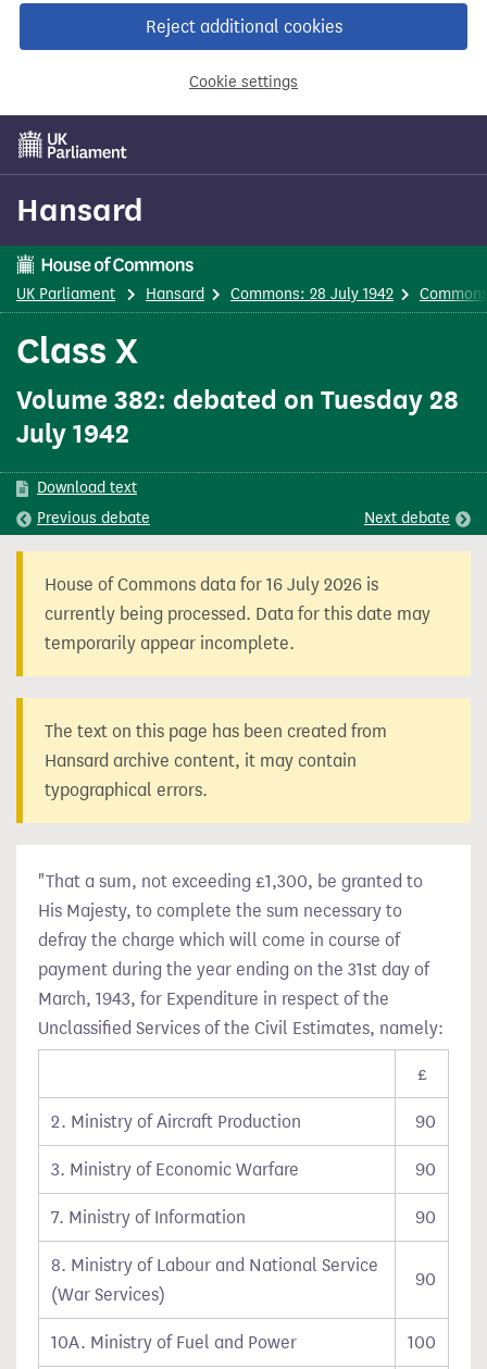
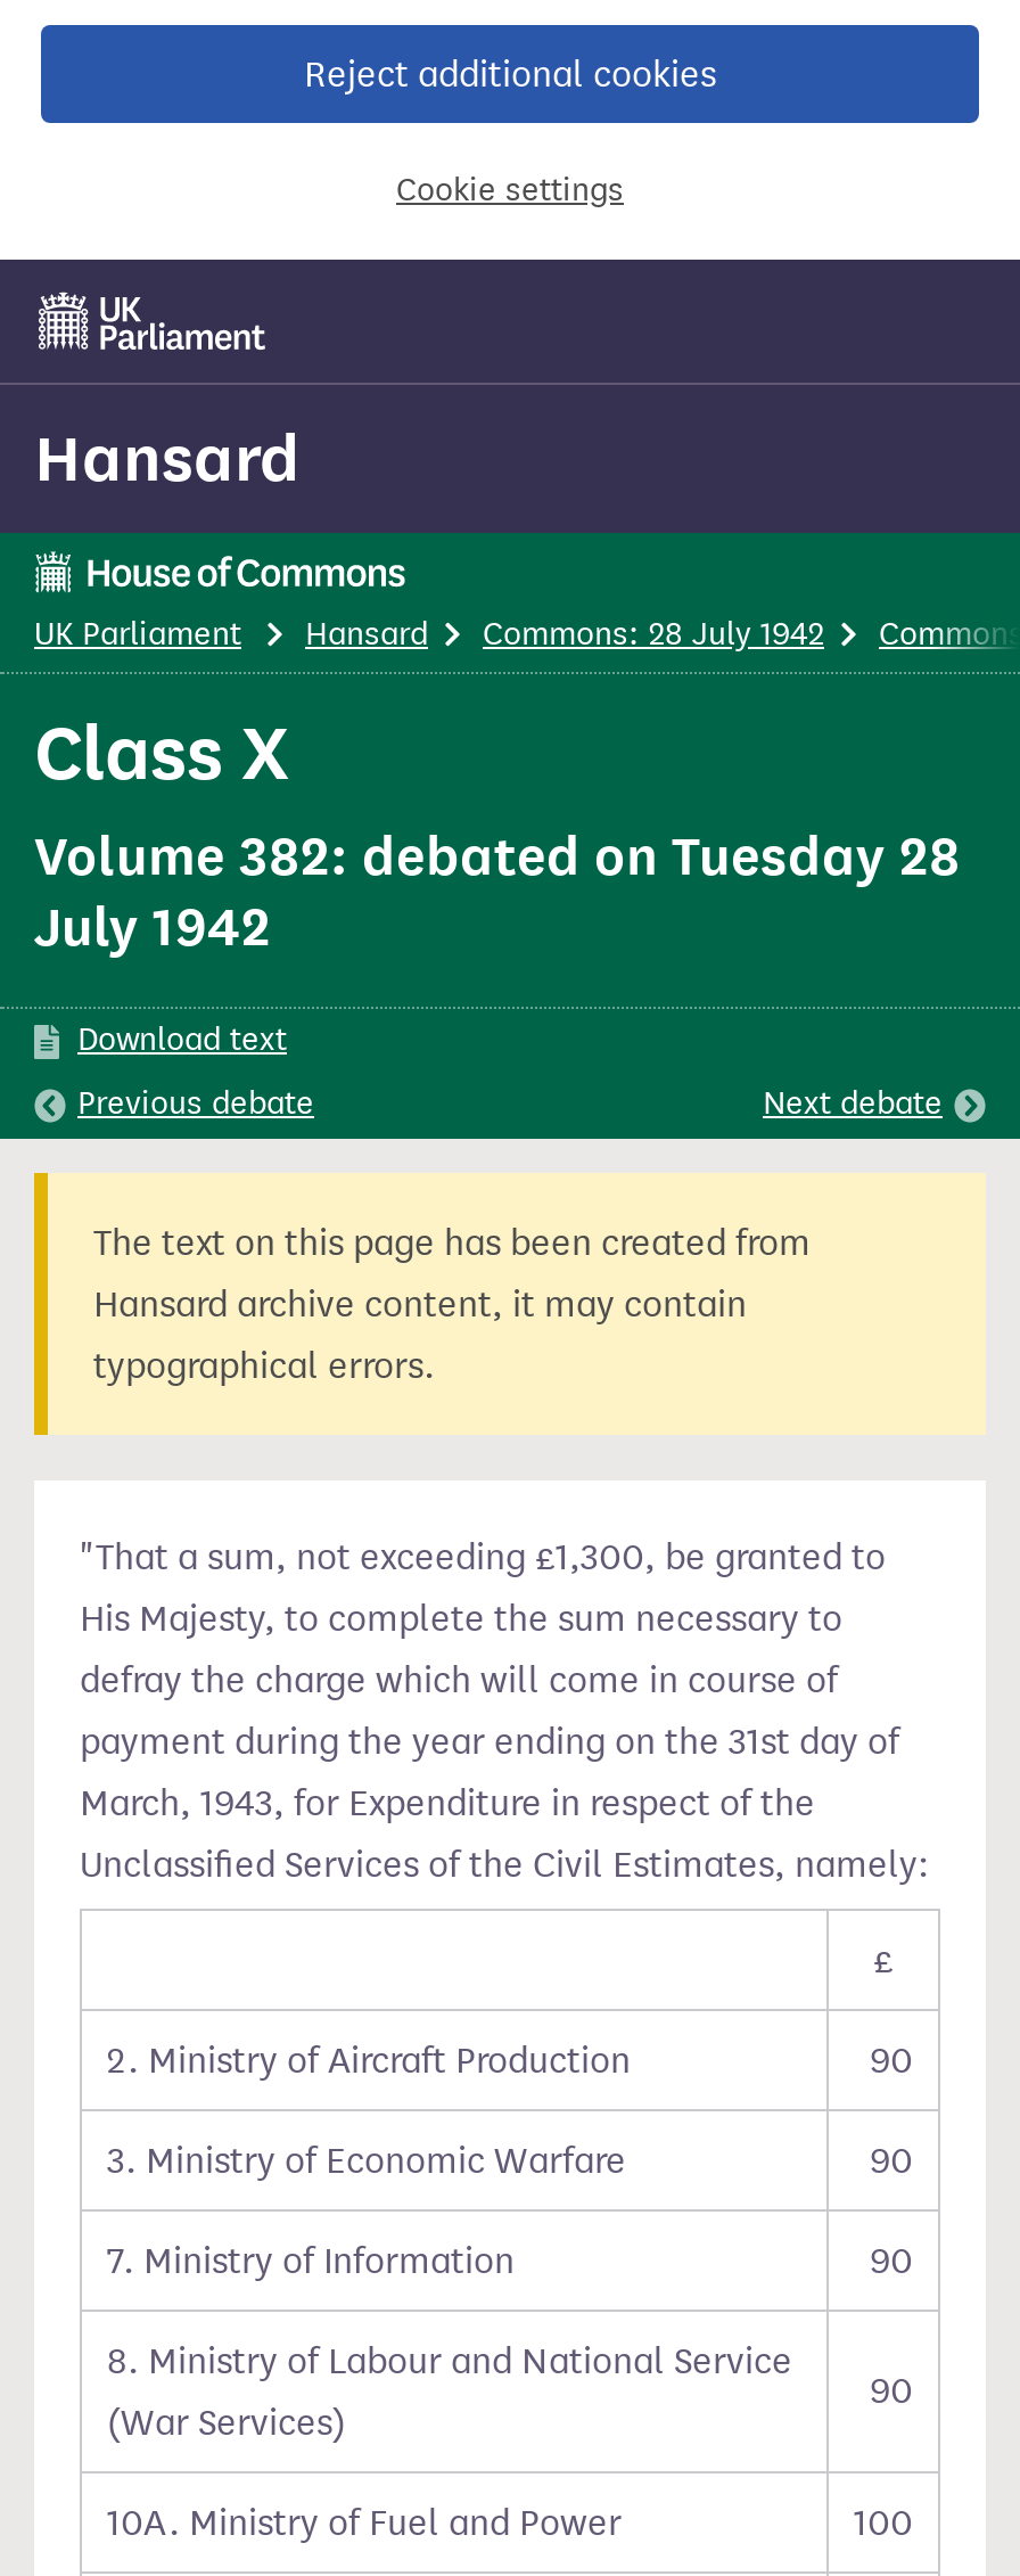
- House of Commons data for 16 July 2026 is
- currently being processed. Data for this date may
- temporarily appear incomplete.
